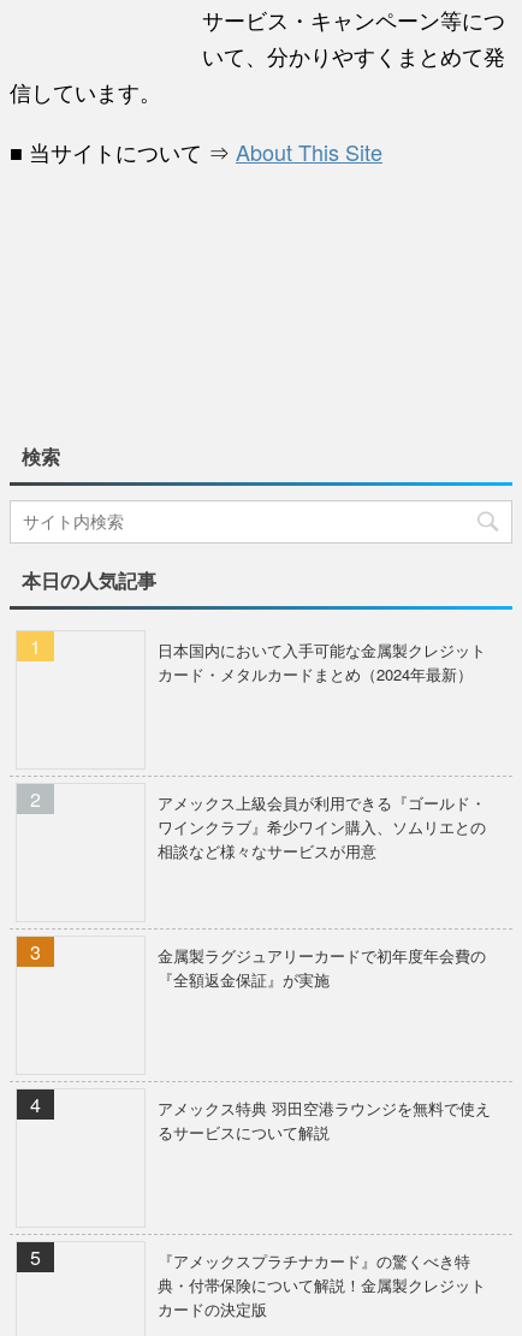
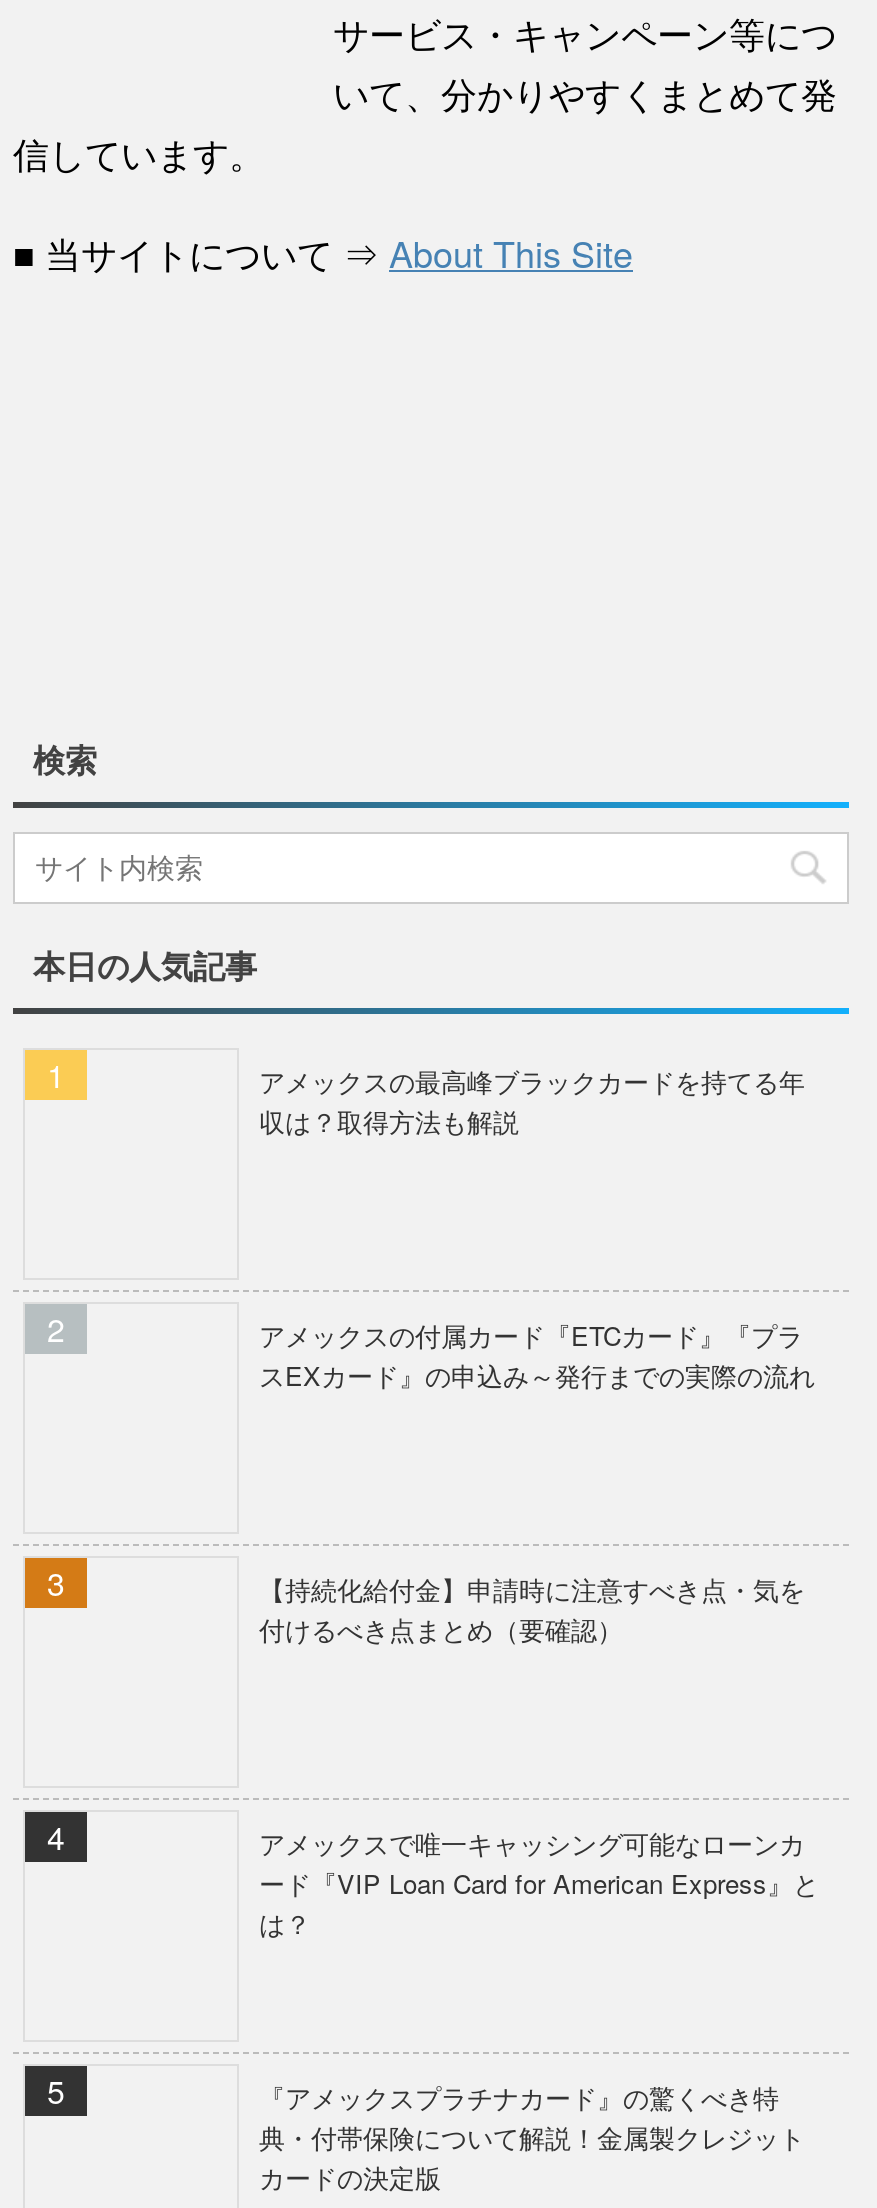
- 日本国内において入手可能な金属製クレジット
- カード・メタルカードまとめ（2024年最新）
+ アメックスの最高峰ブラックカードを持てる年
+ 収は？取得方法も解説

- アメックス上級会員が利用できる『ゴールド・
- ワインクラブ』希少ワイン購入、ソムリエとの
- 相談など様々なサービスが用意
+ アメックスの付属カード『ETCカード』『プラ
+ スEXカード』の申込み～発行までの実際の流れ

- 金属製ラグジュアリーカードで初年度年会費の
- 『全額返金保証』が実施
+ 【持続化給付金】申請時に注意すべき点・気を
+ 付けるべき点まとめ（要確認）

- アメックス特典 羽田空港ラウンジを無料で使え
- るサービスについて解説
+ アメックスで唯一キャッシング可能なローンカ
+ ード『VIP Loan Card for American Express』と
+ は？
